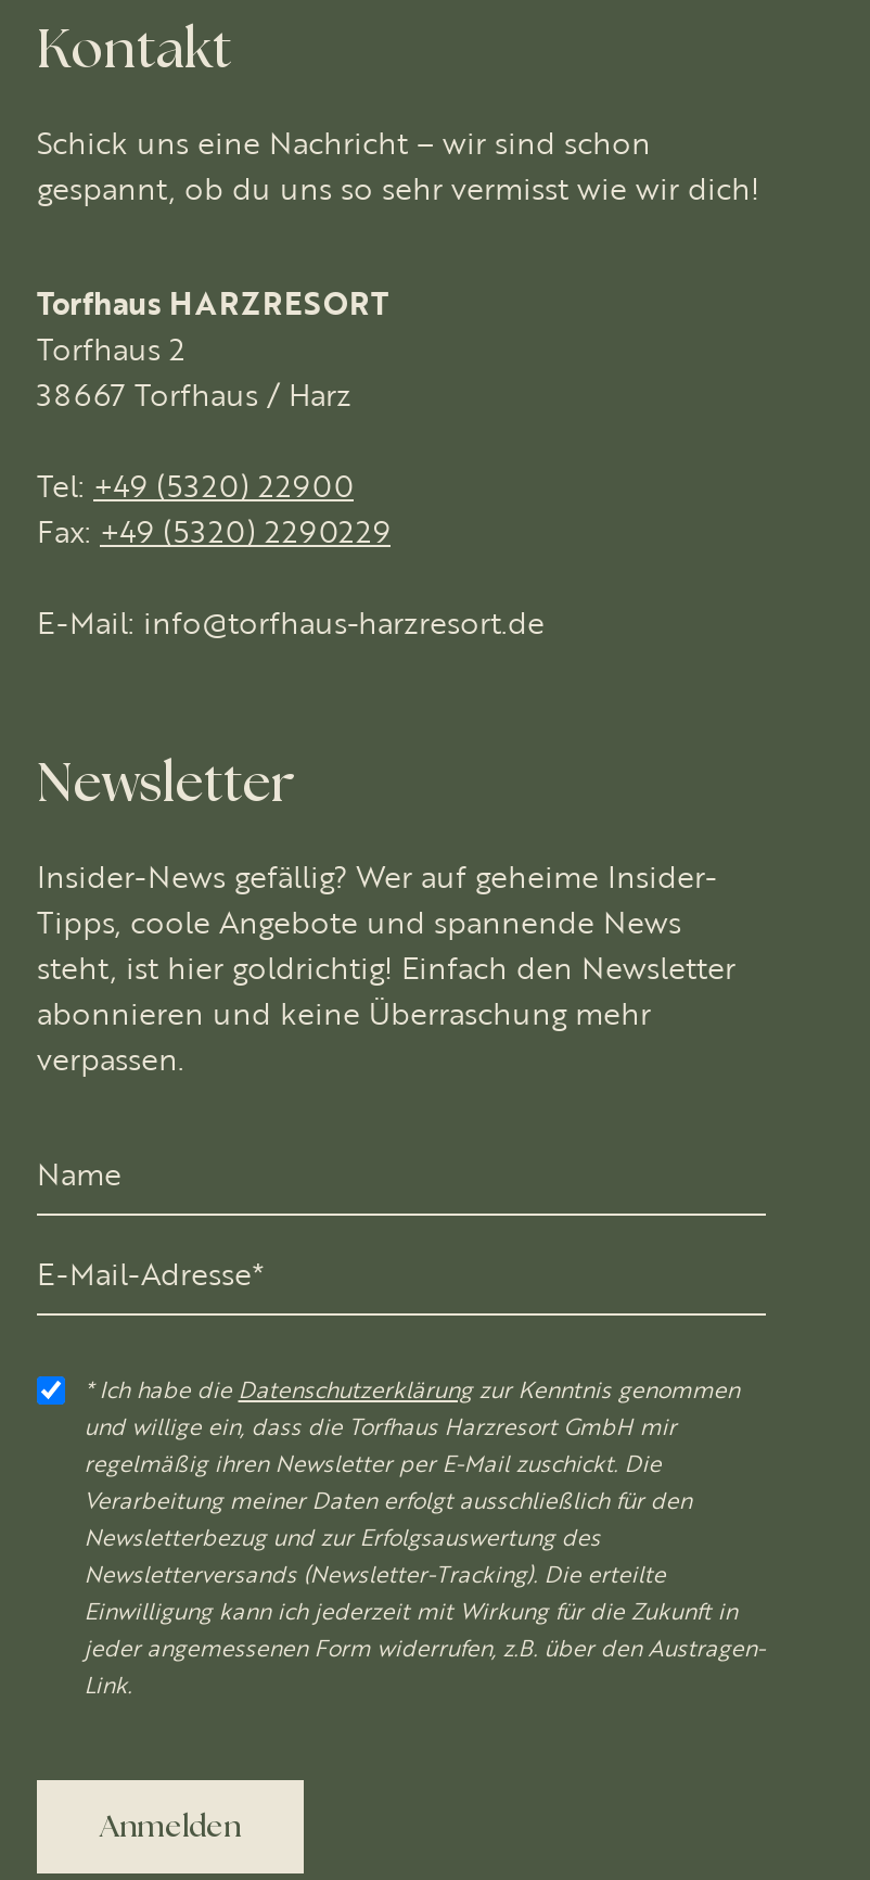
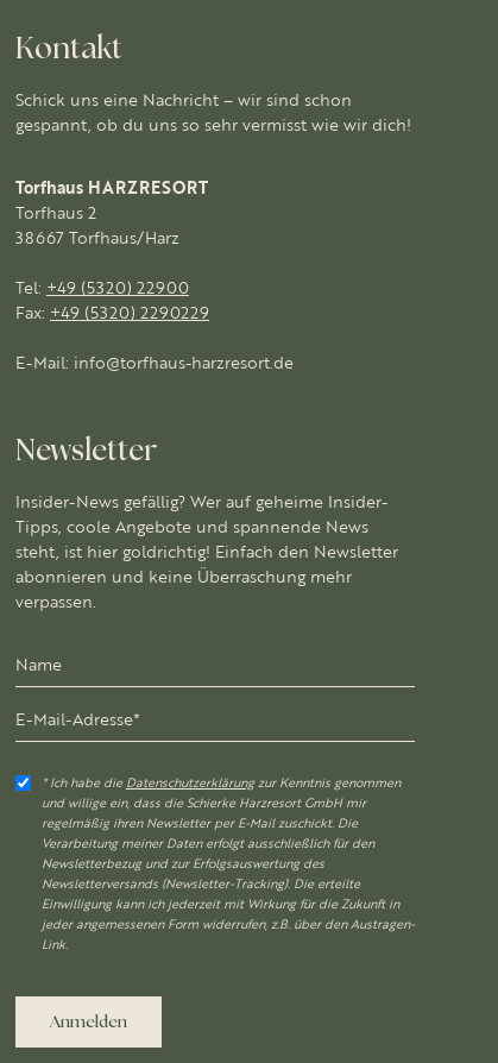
- 38667 Torfhaus / Harz
+ 38667 Torfhaus/Harz

- und willige ein, dass die Torfhaus Harzresort GmbH mir
+ und willige ein, dass die Schierke Harzresort GmbH mir
